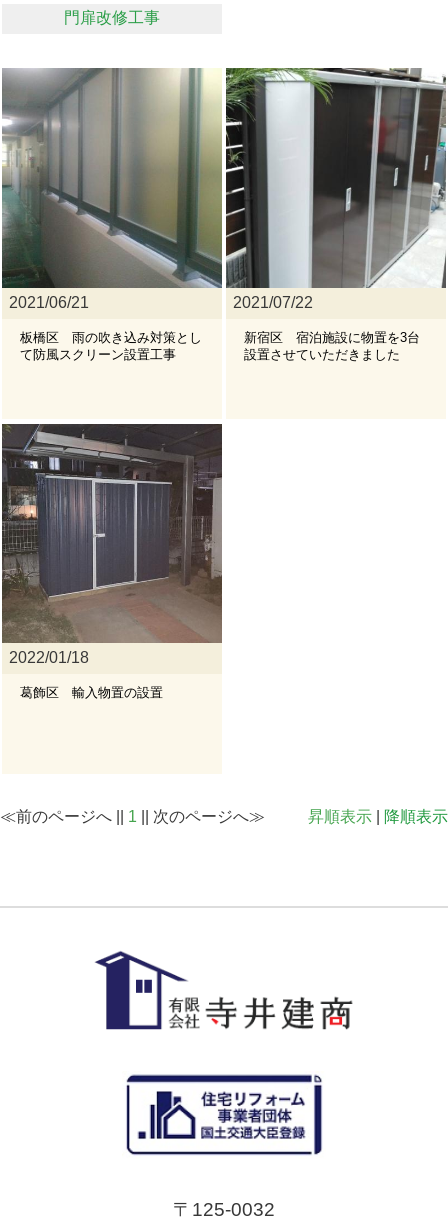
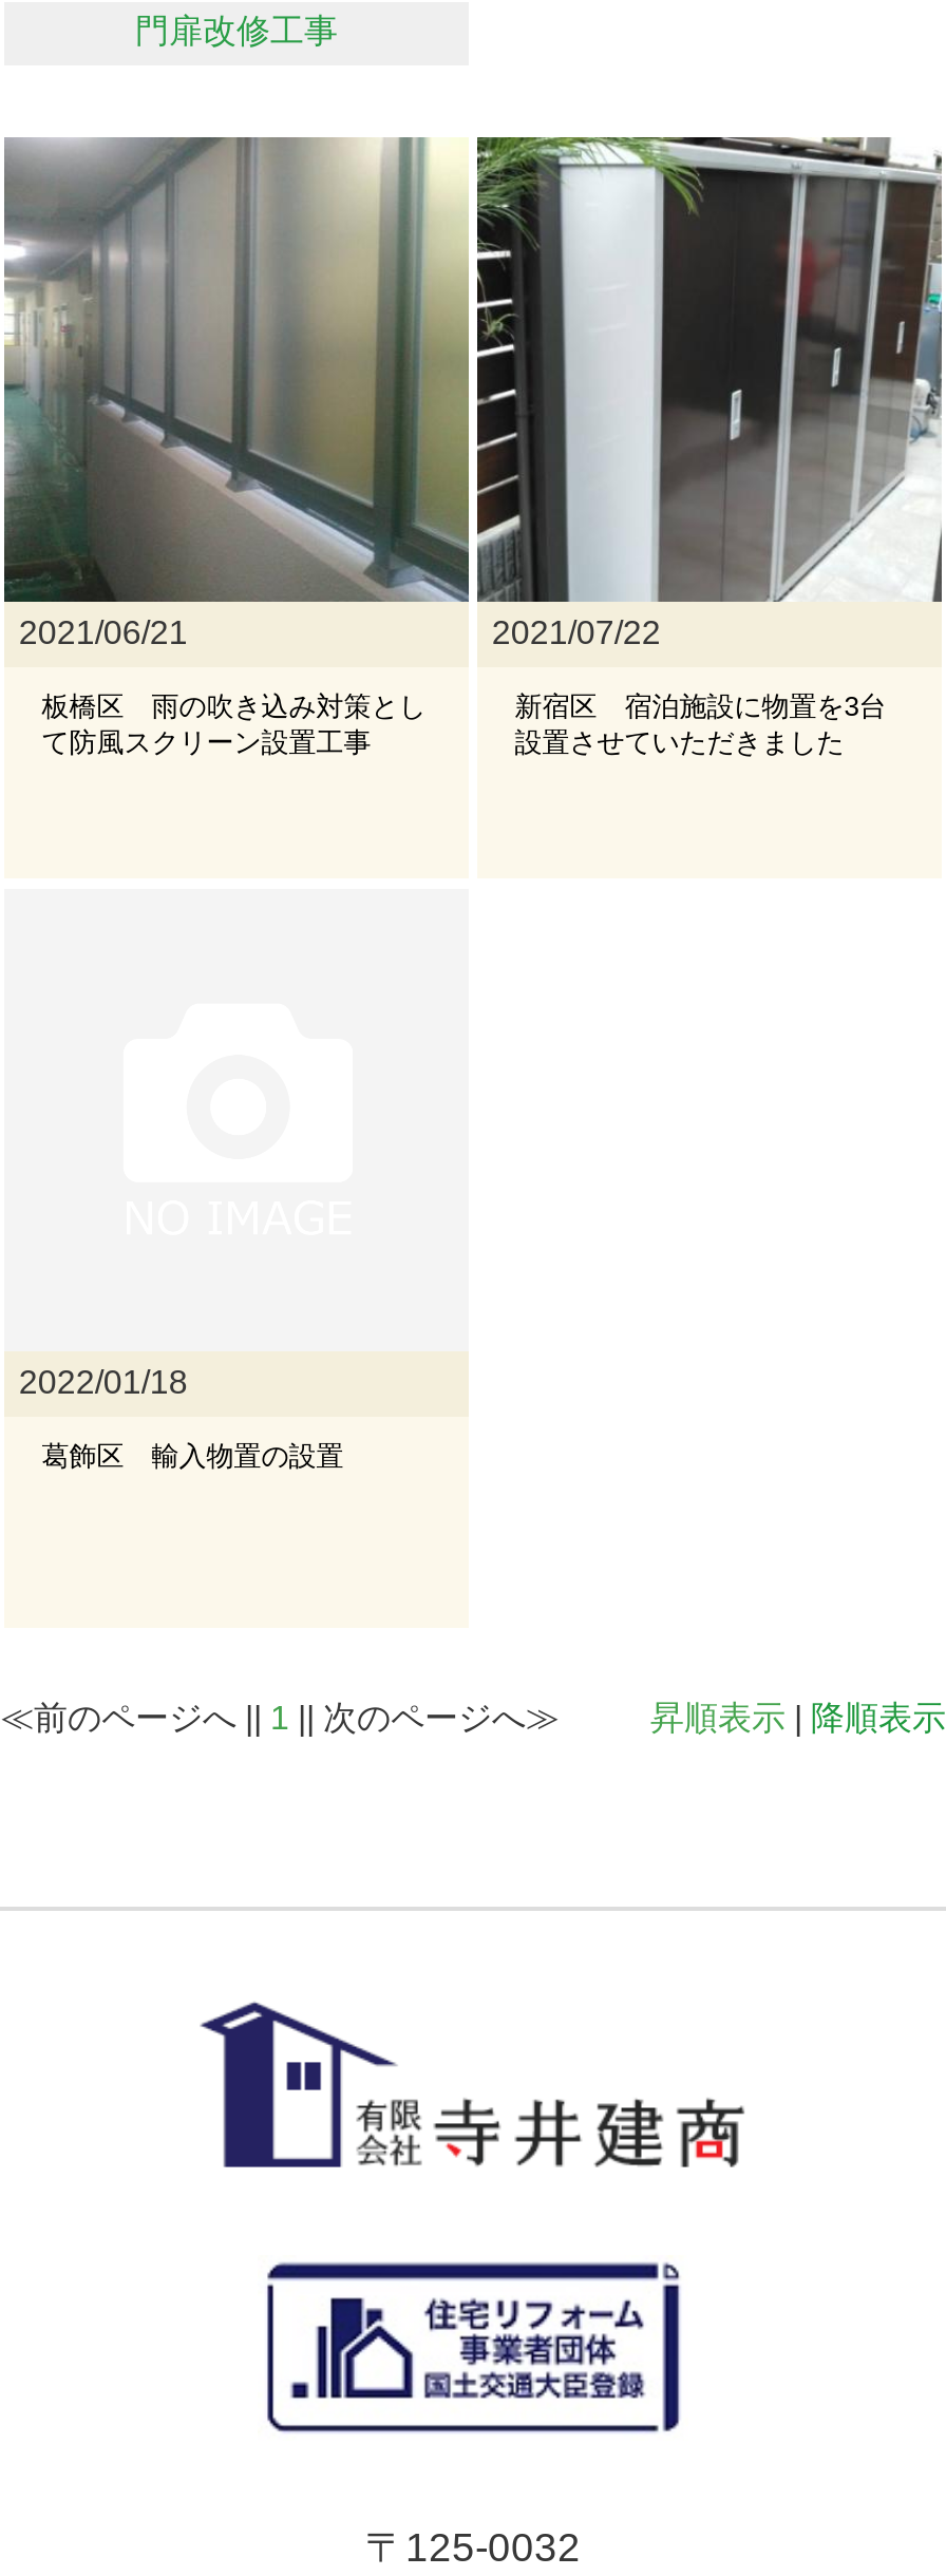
- [image]
